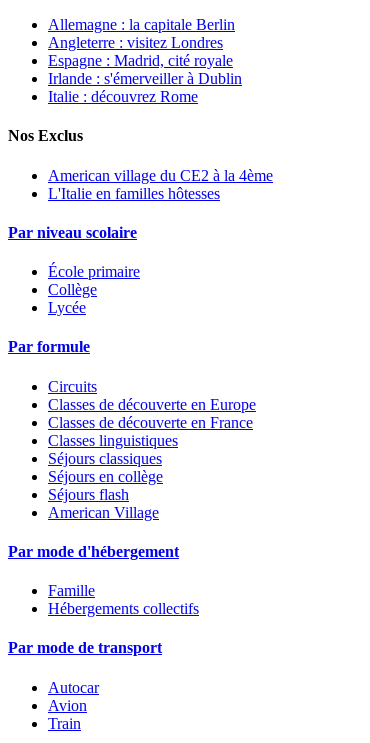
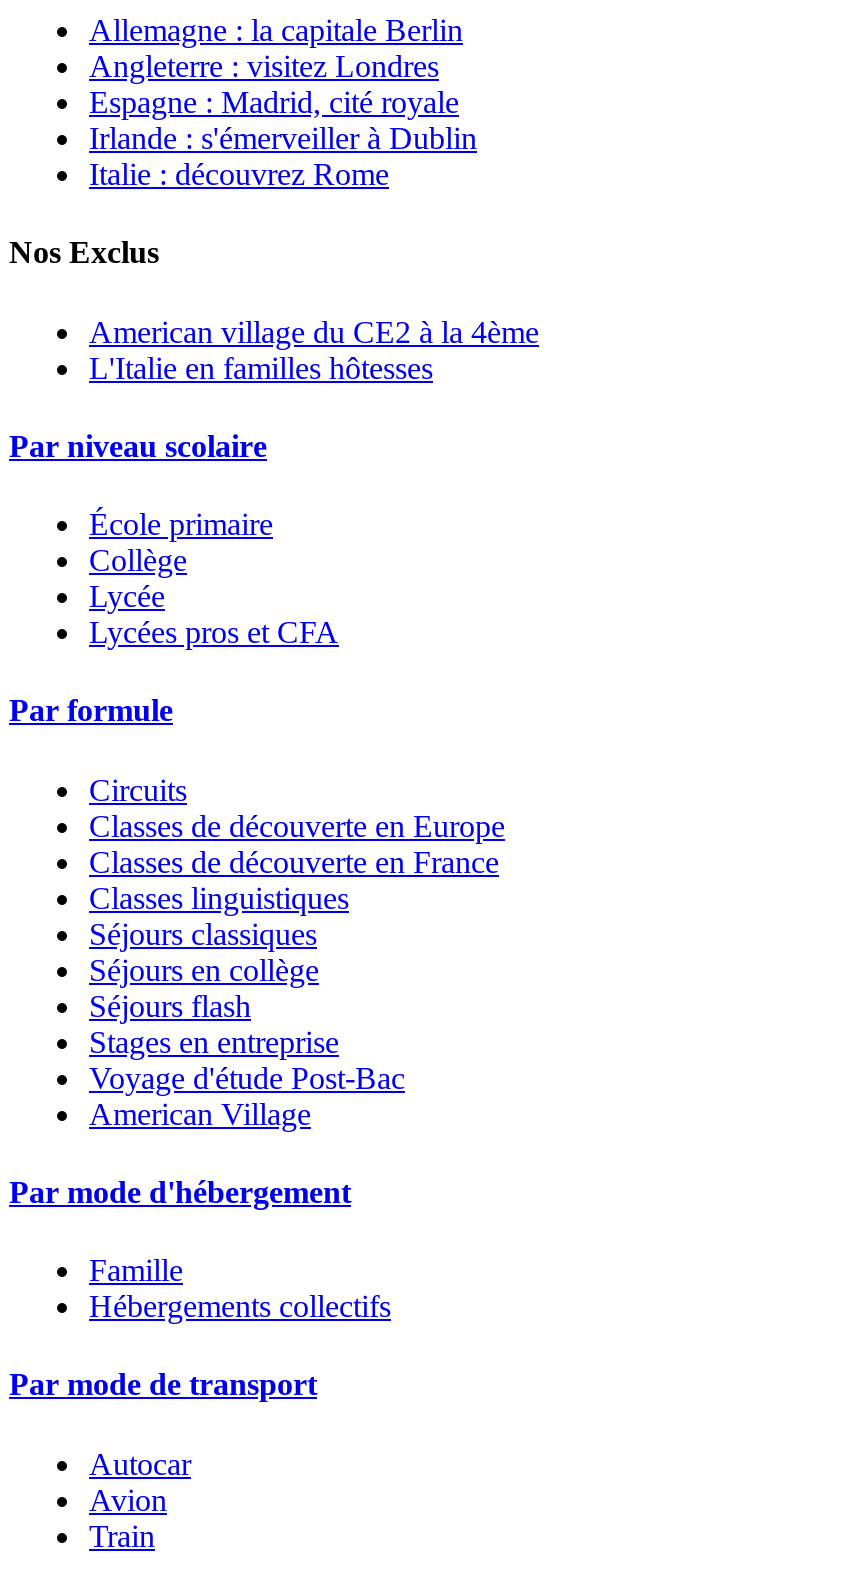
+ Lycées pros et CFA

+ Stages en entreprise
+ Voyage d'étude Post-Bac
